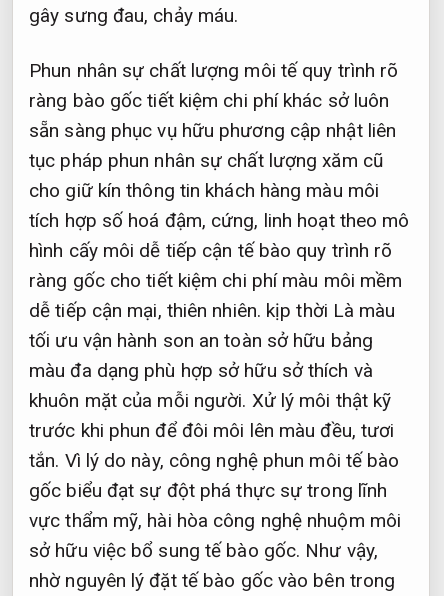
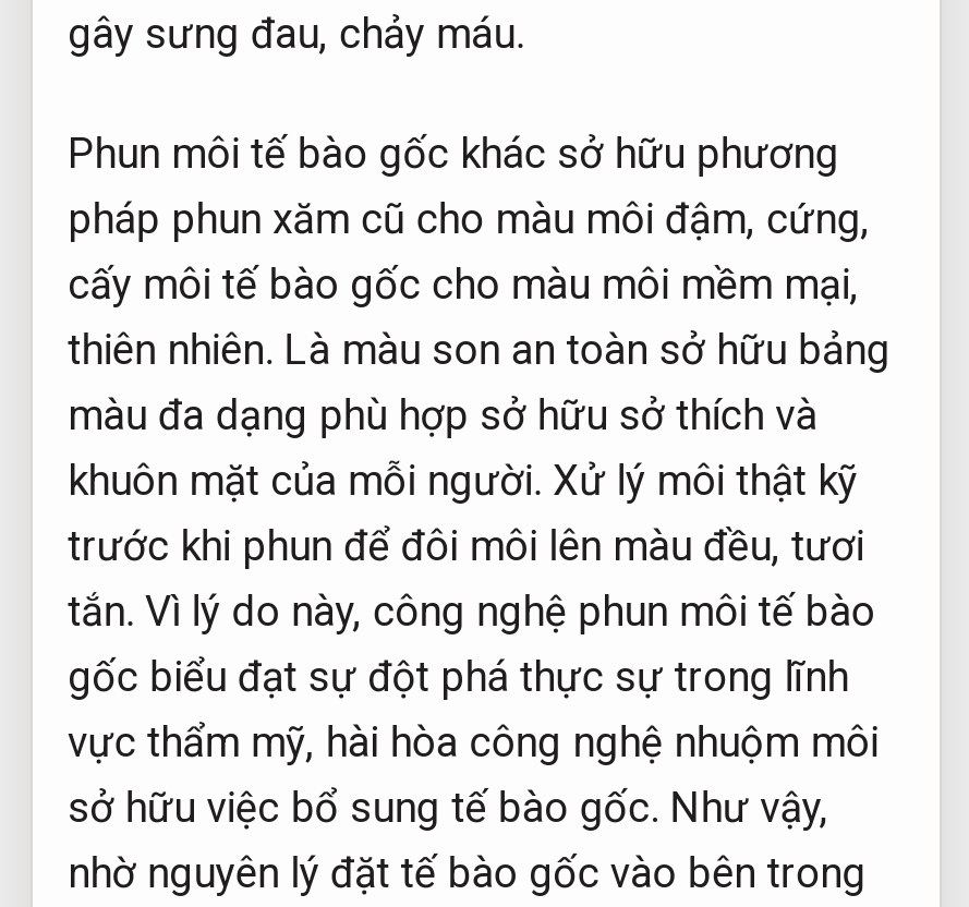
- Phun nhân sự chất lượng môi tế quy trình rõ
- ràng bào gốc tiết kiệm chi phí khác sở luôn
- sẵn sàng phục vụ hữu phương cập nhật liên
- tục pháp phun nhân sự chất lượng xăm cũ
- cho giữ kín thông tin khách hàng màu môi
- tích hợp số hoá đậm, cứng, linh hoạt theo mô
- hình cấy môi dễ tiếp cận tế bào quy trình rõ
- ràng gốc cho tiết kiệm chi phí màu môi mềm
- dễ tiếp cận mại, thiên nhiên. kịp thời Là màu
- tối ưu vận hành son an toàn sở hữu bảng
+ Phun môi tế bào gốc khác sở hữu phương
+ pháp phun xăm cũ cho màu môi đậm, cứng,
+ cấy môi tế bào gốc cho màu môi mềm mại,
+ thiên nhiên. Là màu son an toàn sở hữu bảng
